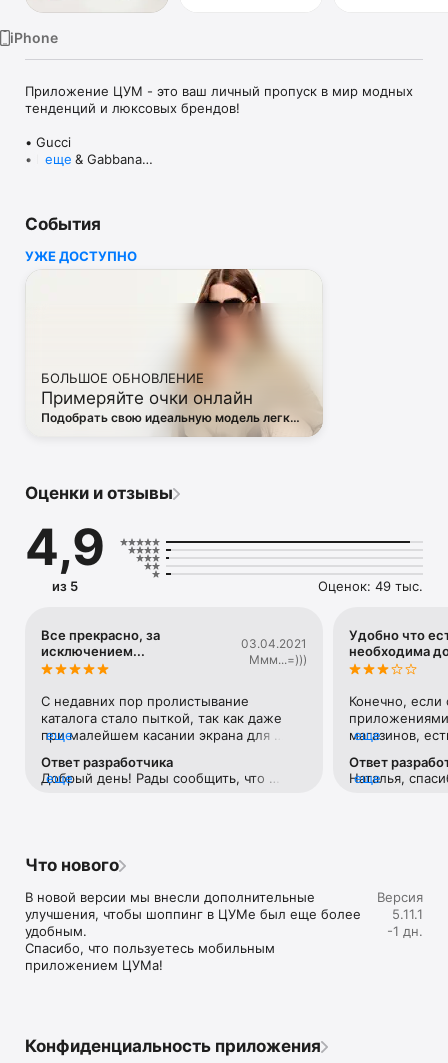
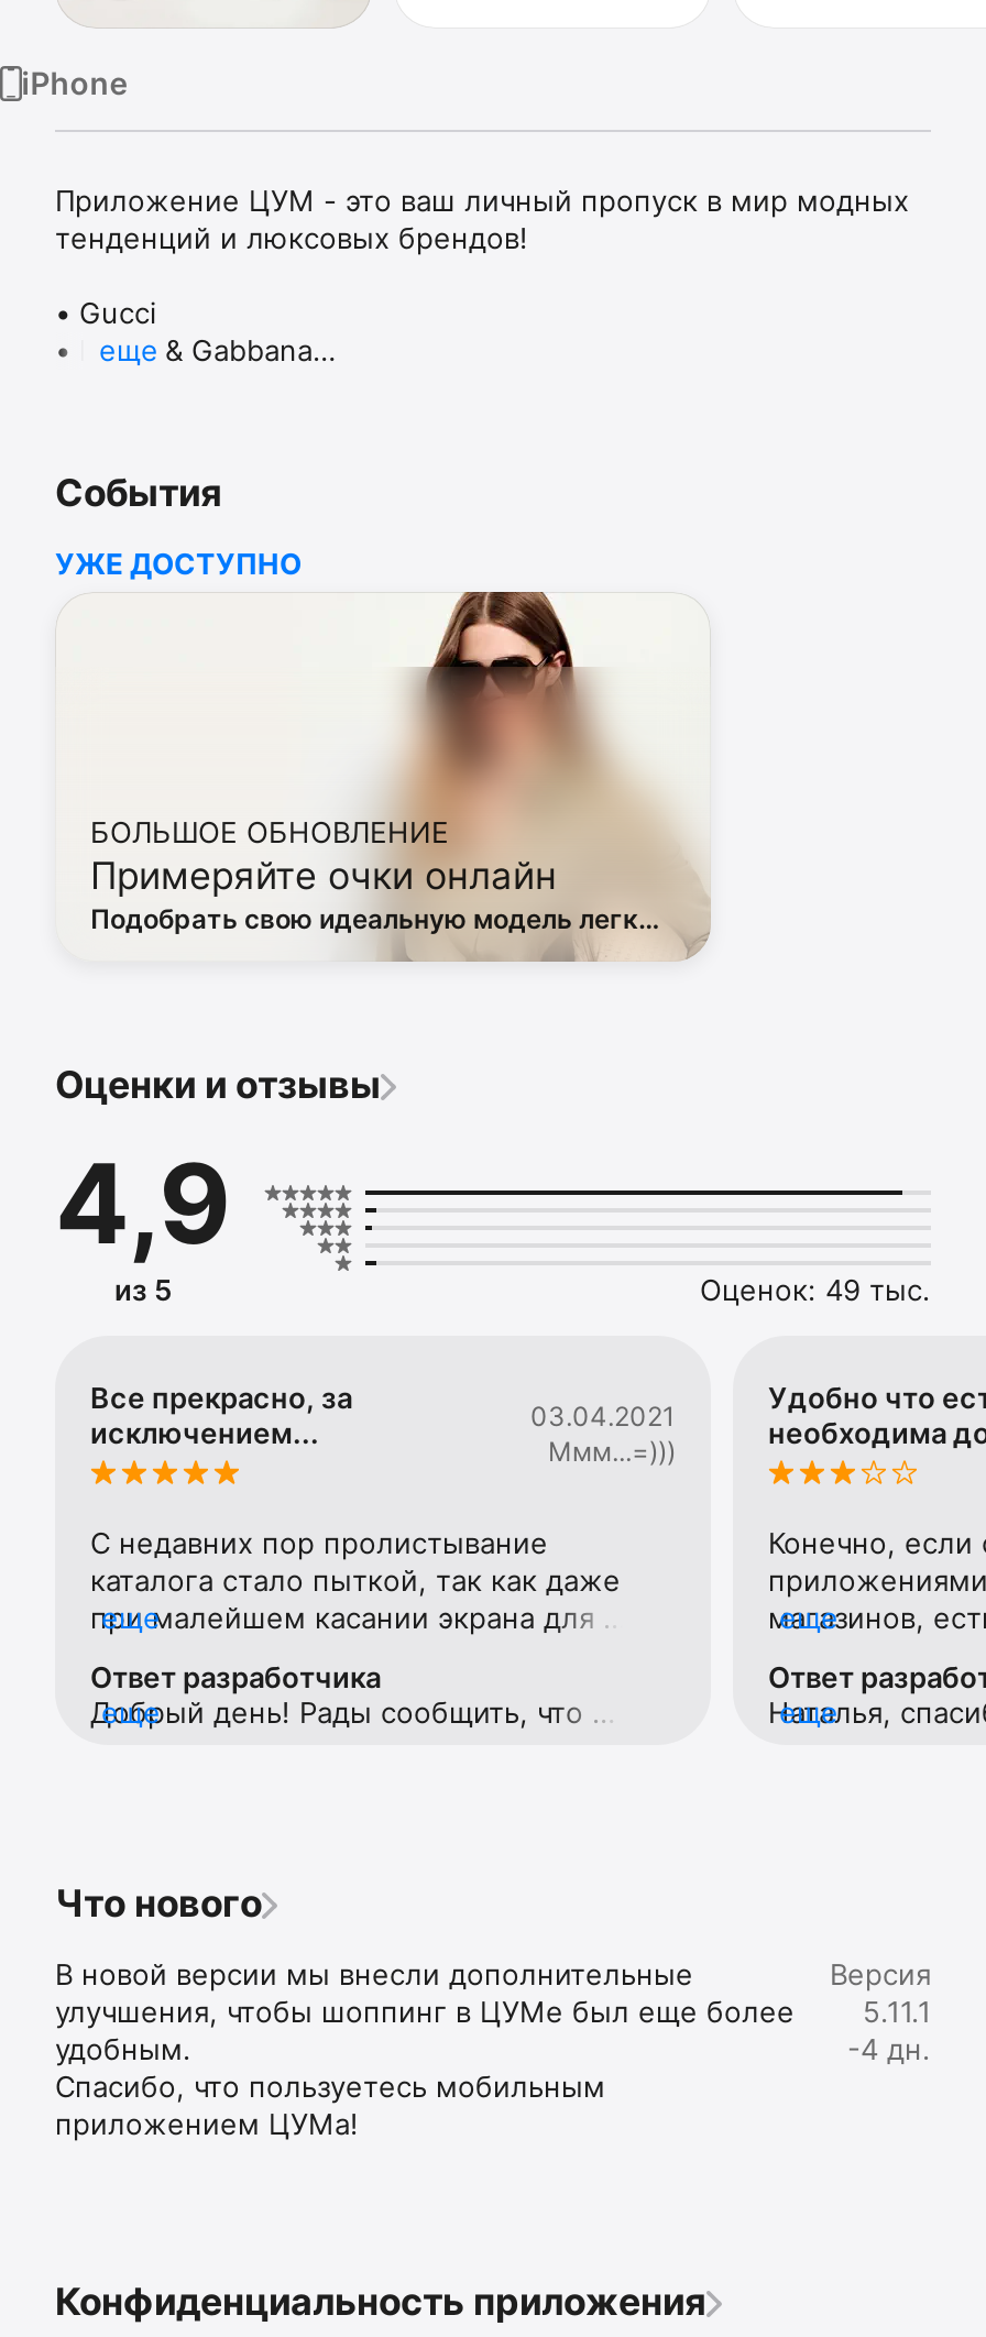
- -1 дн.
+ -4 дн.
